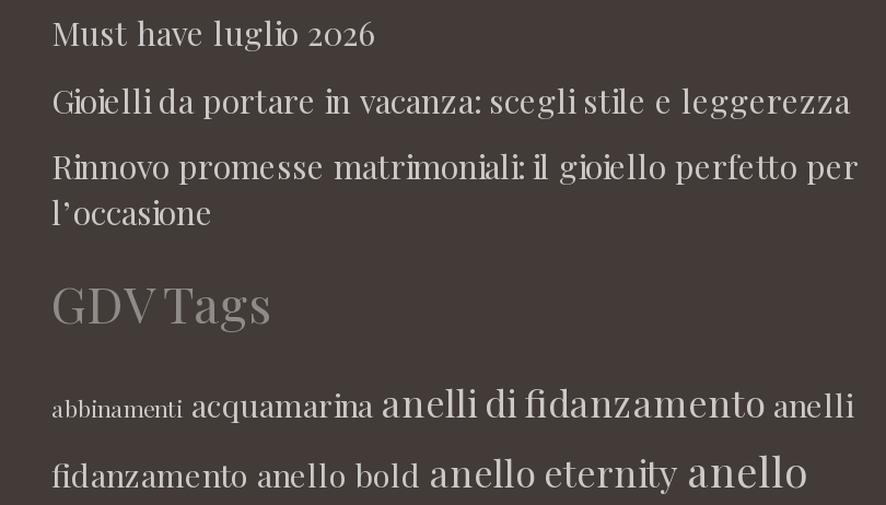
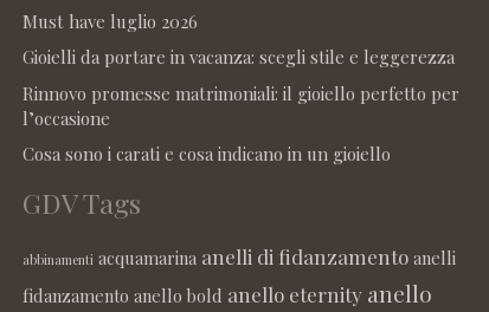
+ Cosa sono i carati e cosa indicano in un gioiello
